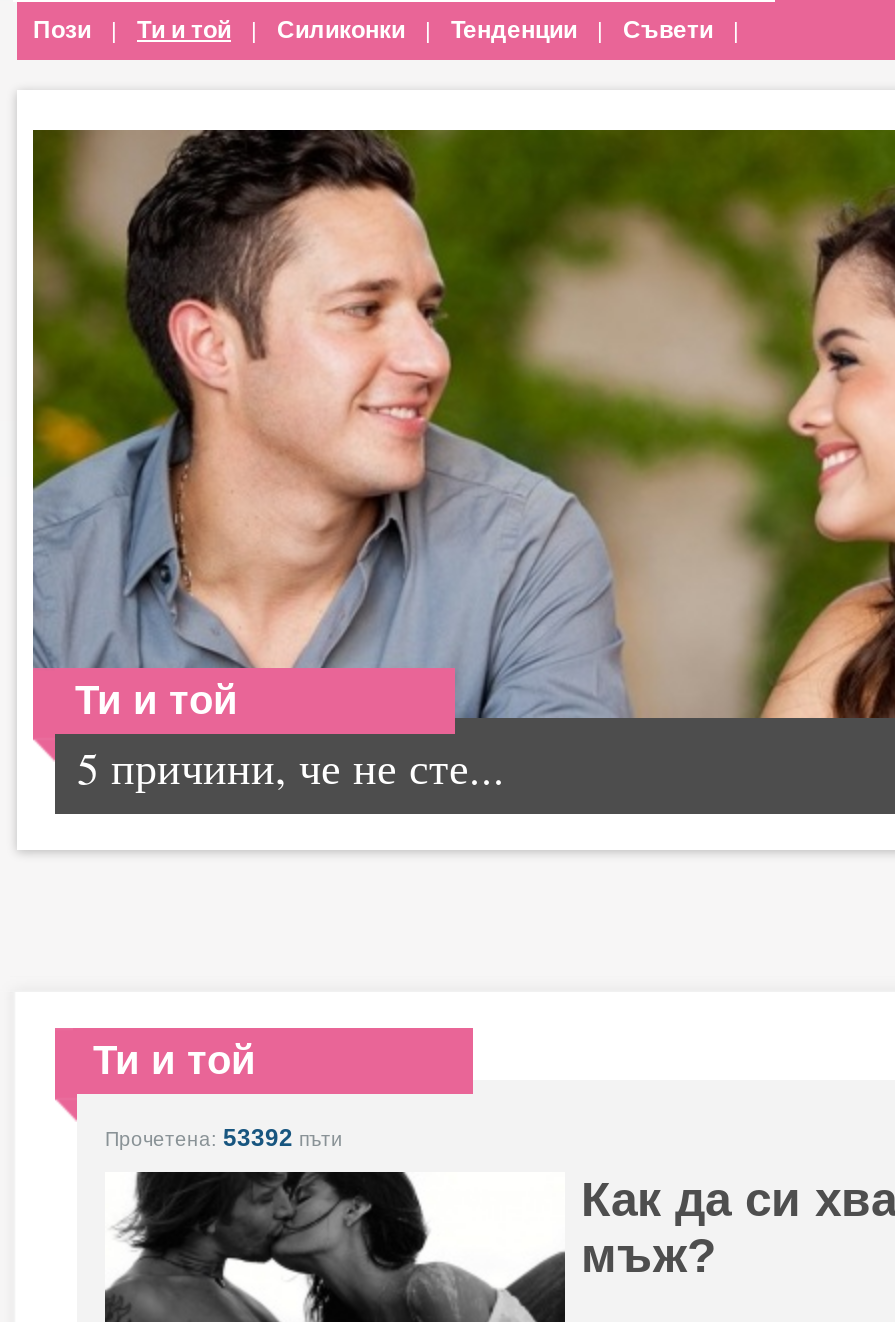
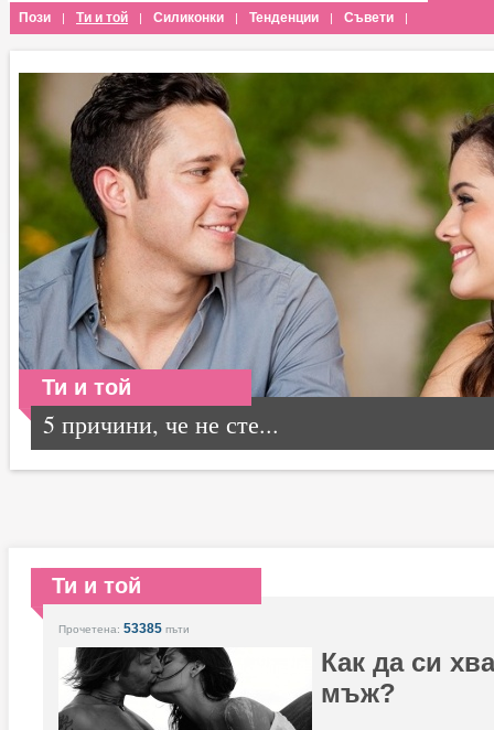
- Прочетена: 53392 пъти
+ Прочетена: 53385 пъти
